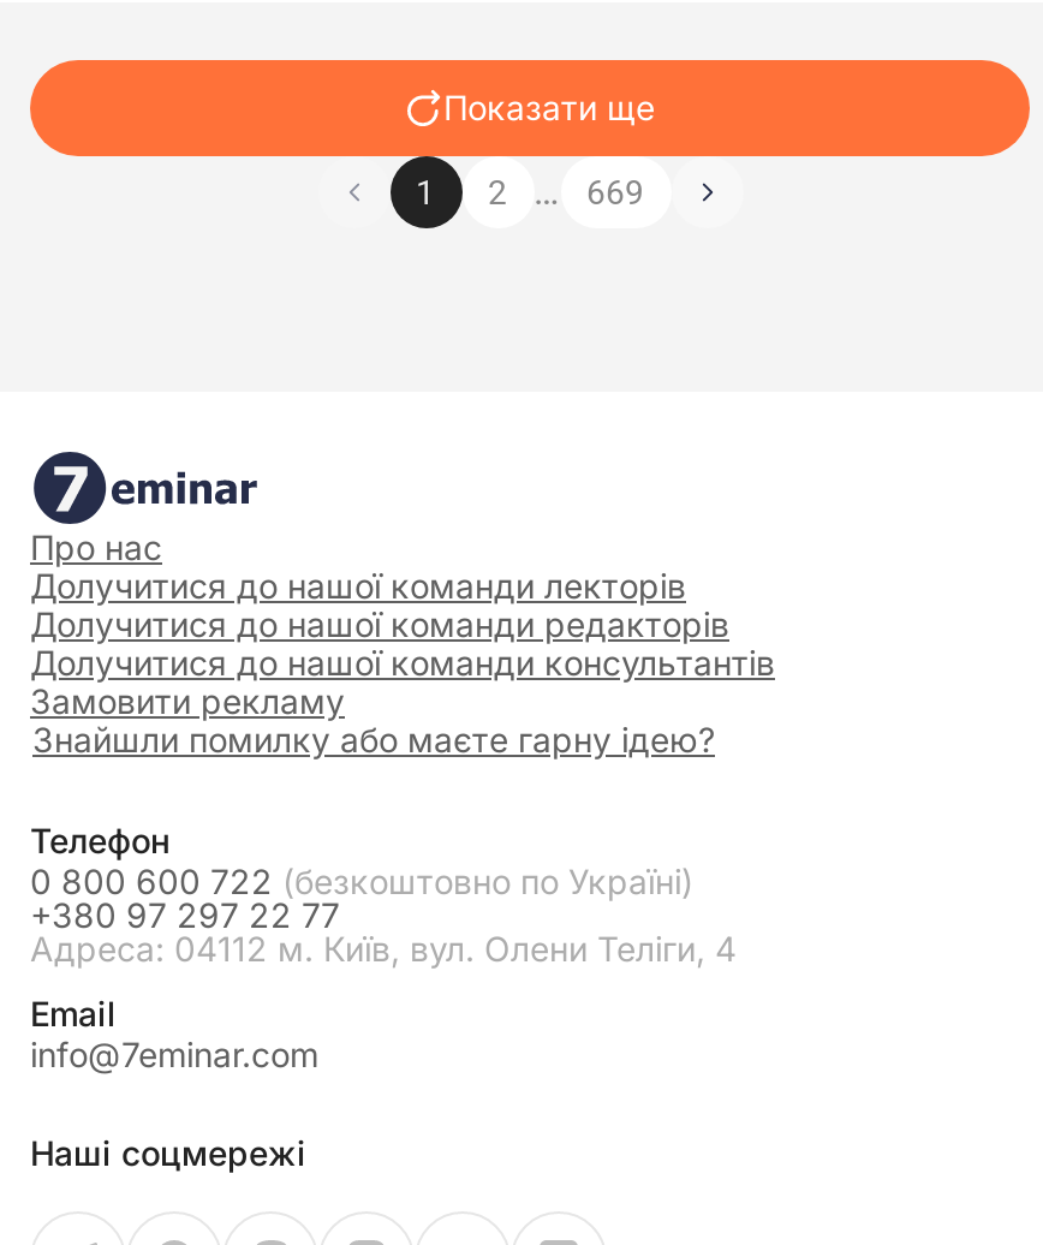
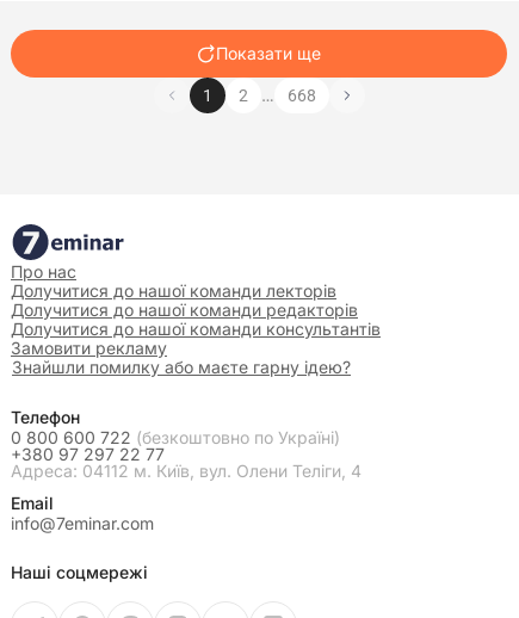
- 669
+ 668
